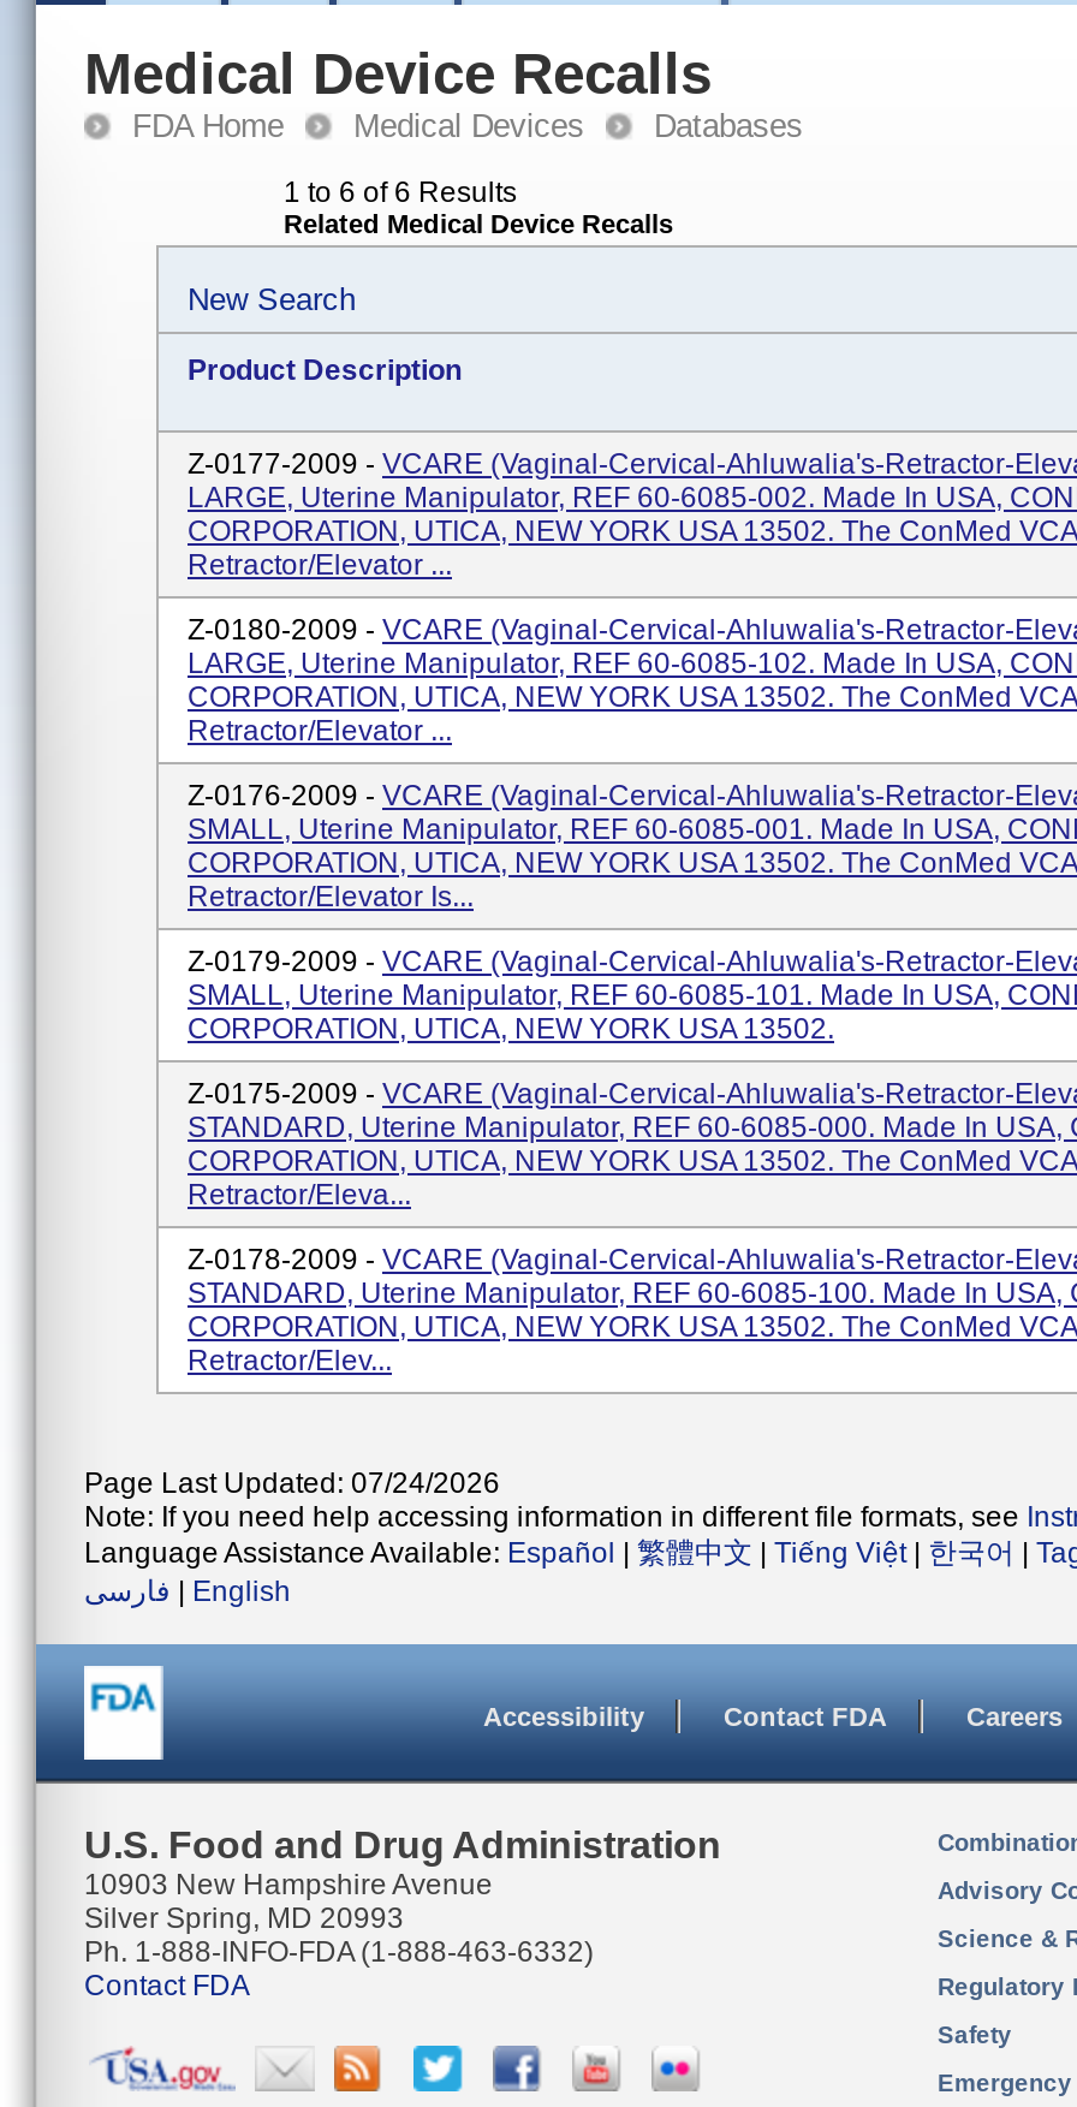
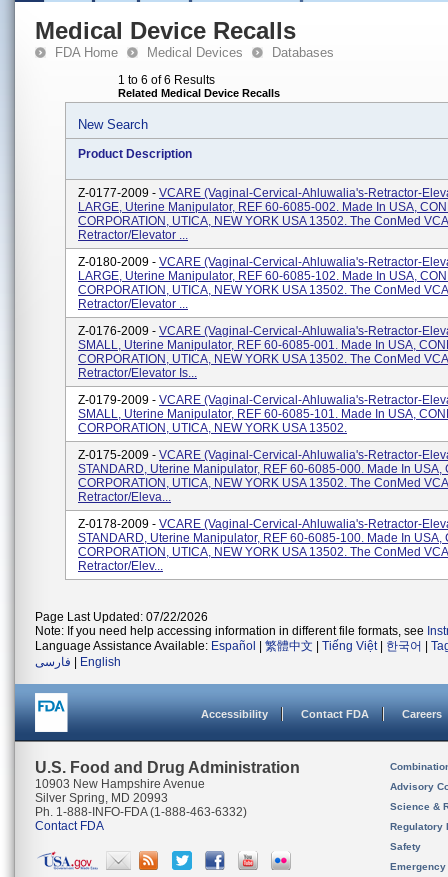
- Page Last Updated: 07/24/2026
+ Page Last Updated: 07/22/2026
